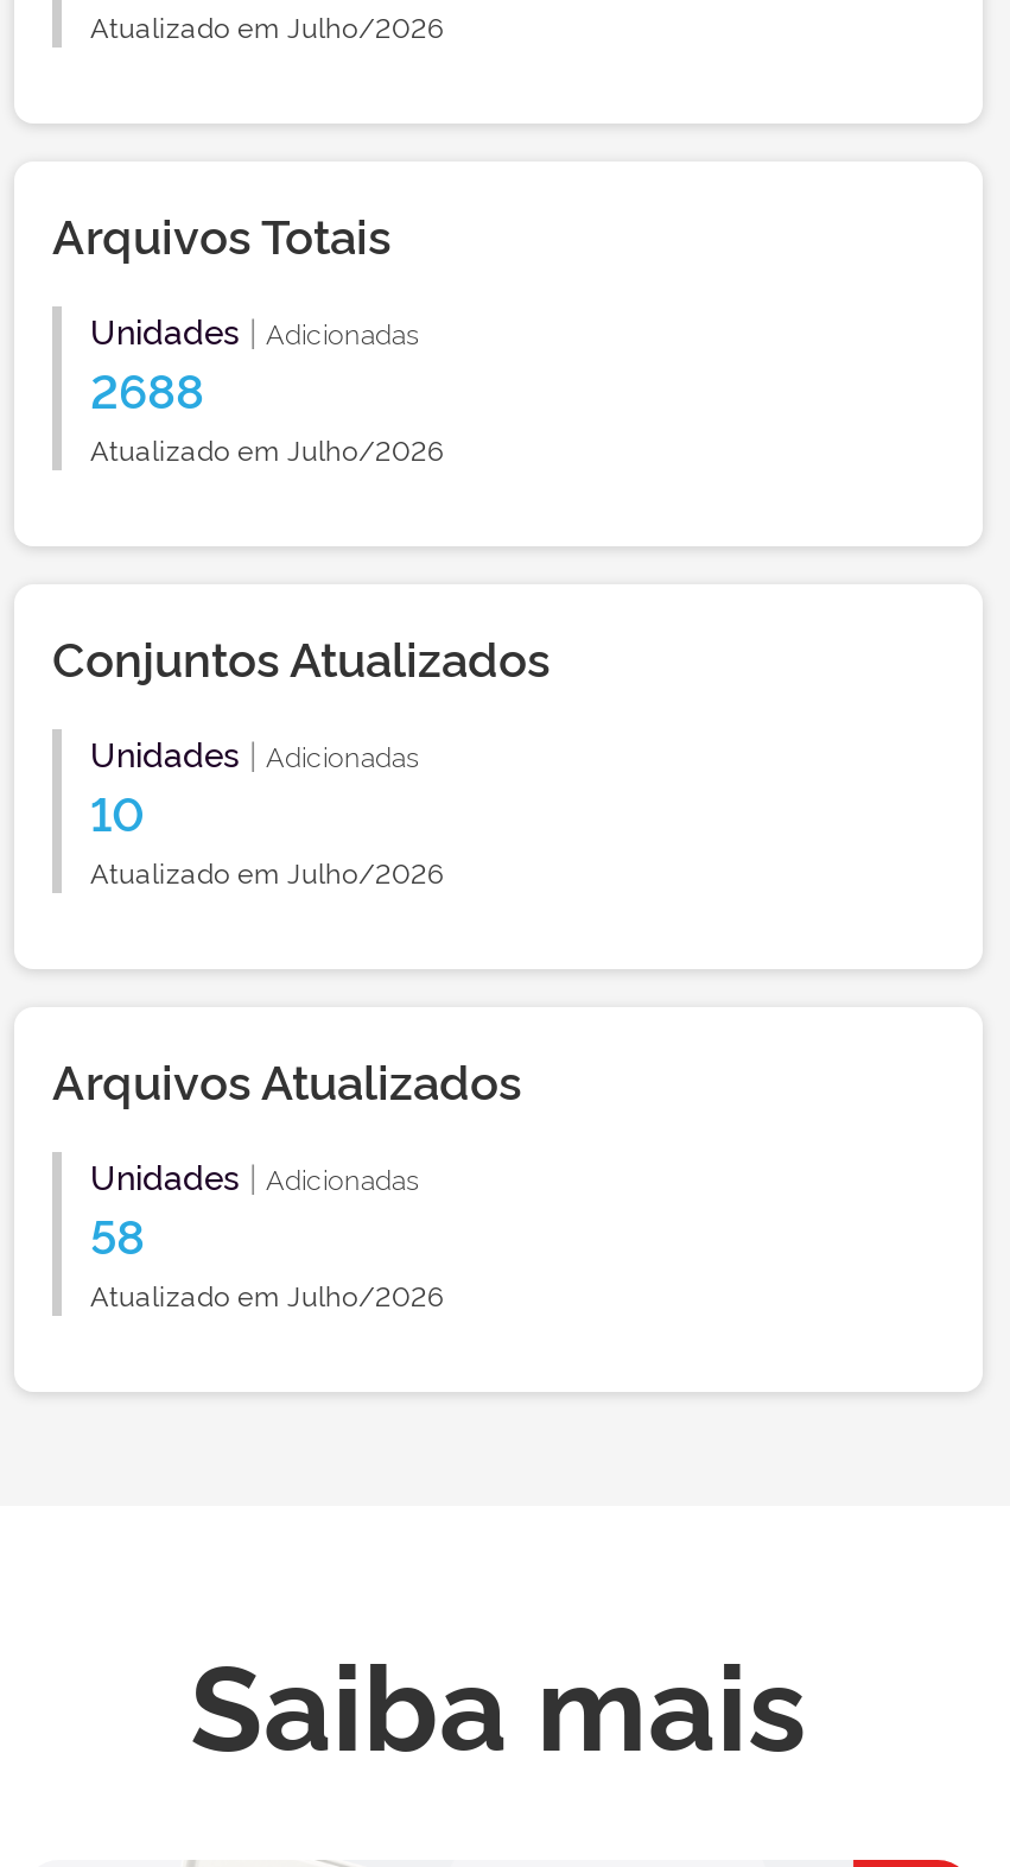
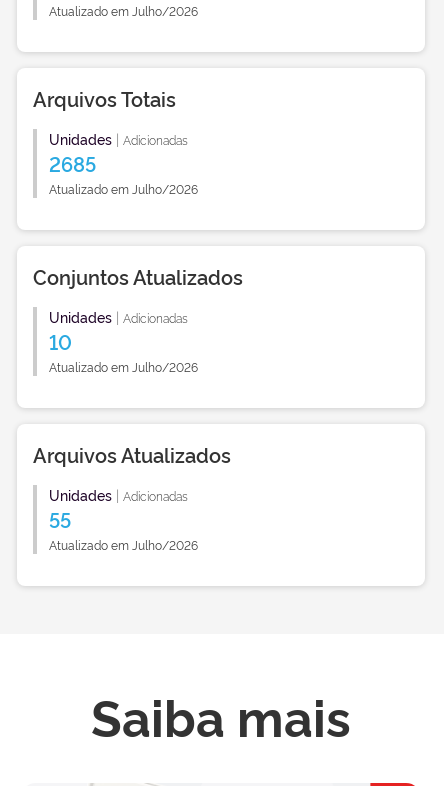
- 2688
+ 2685

- 58
+ 55
